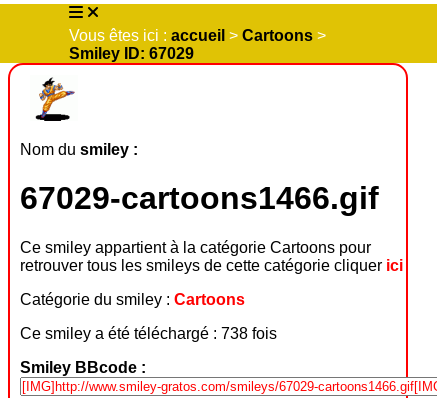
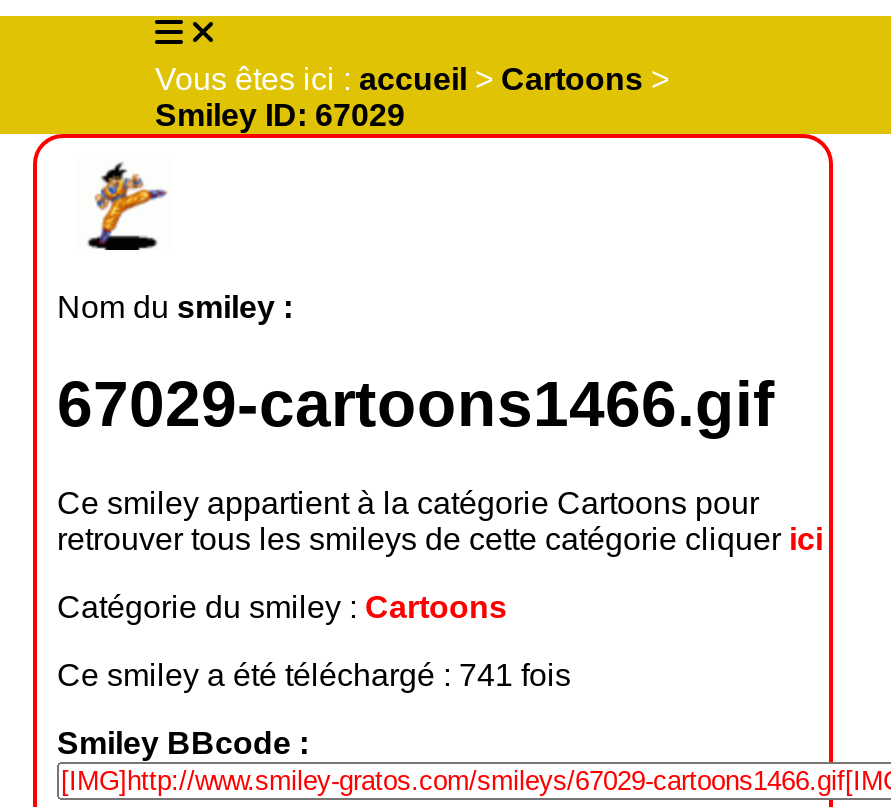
- Ce smiley a été téléchargé : 738 fois
+ Ce smiley a été téléchargé : 741 fois
